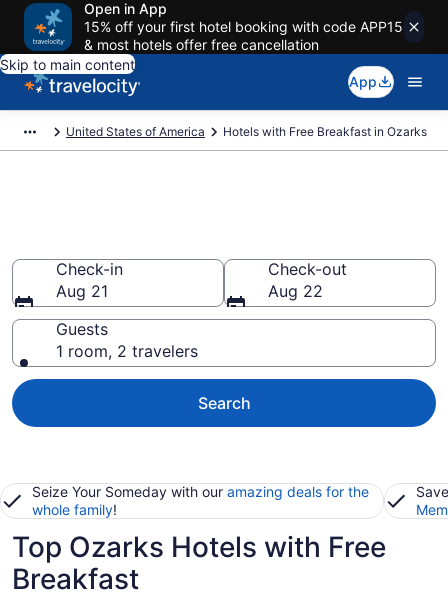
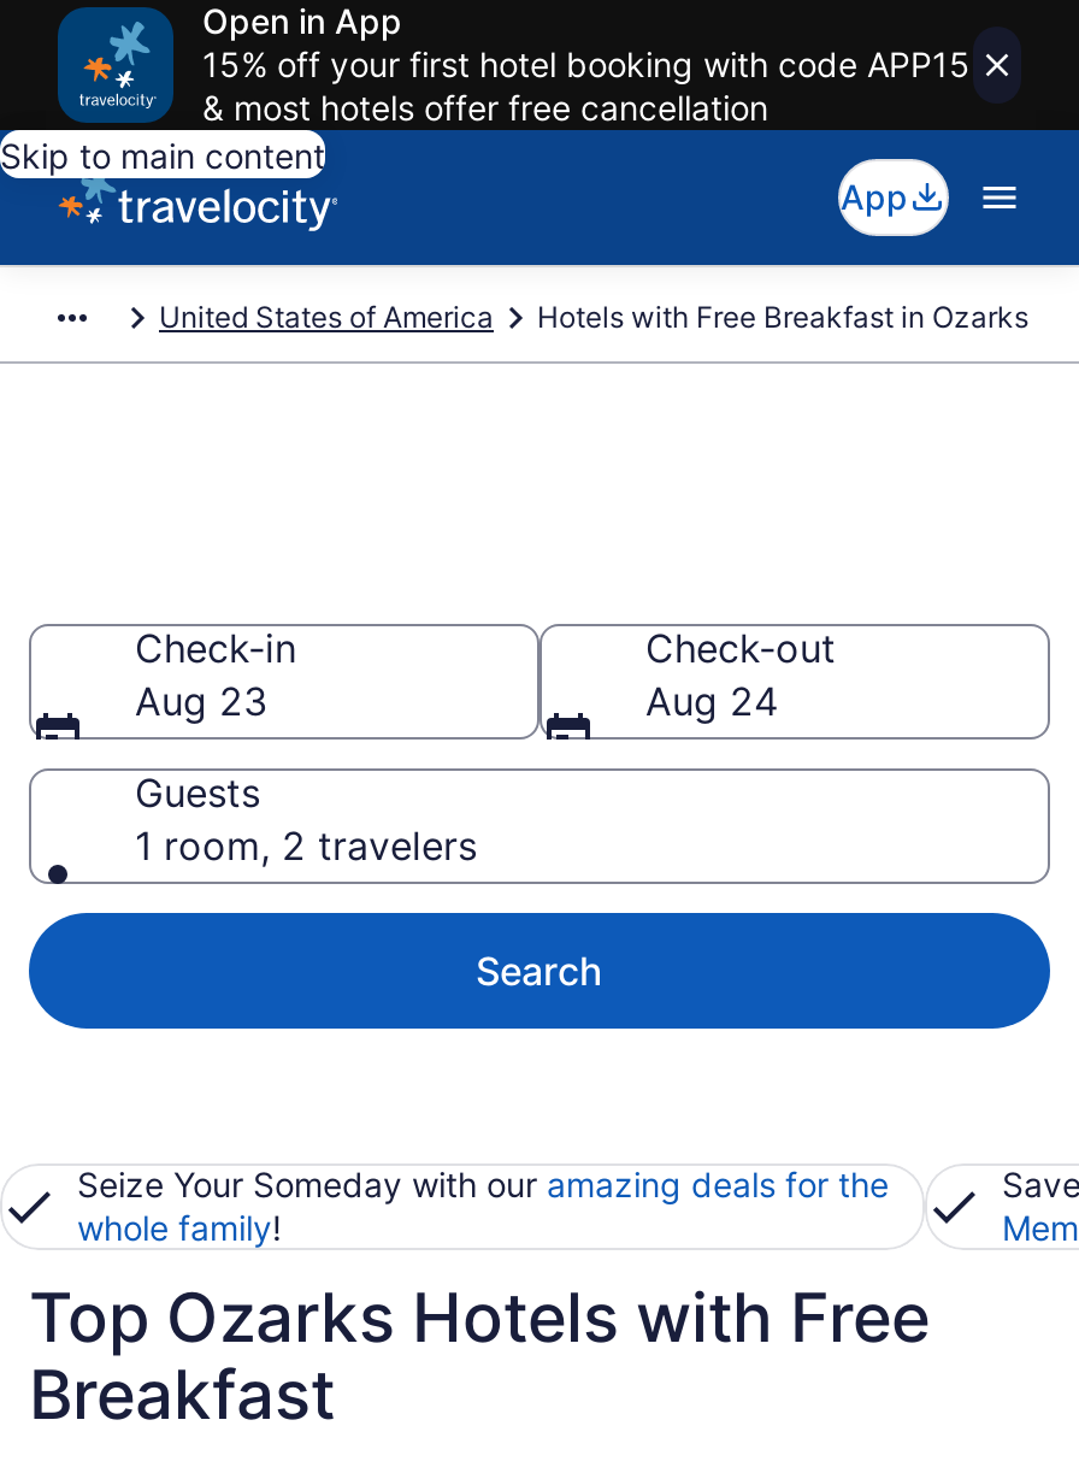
- Aug 21
+ Aug 23

- Aug 22
+ Aug 24
